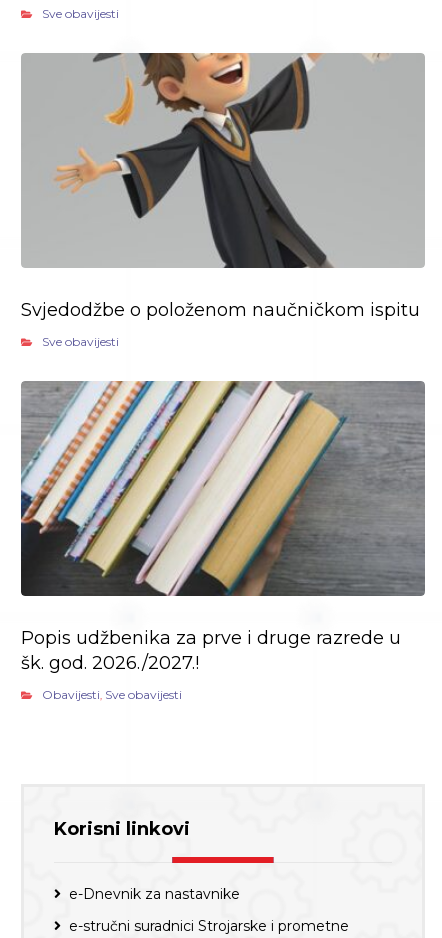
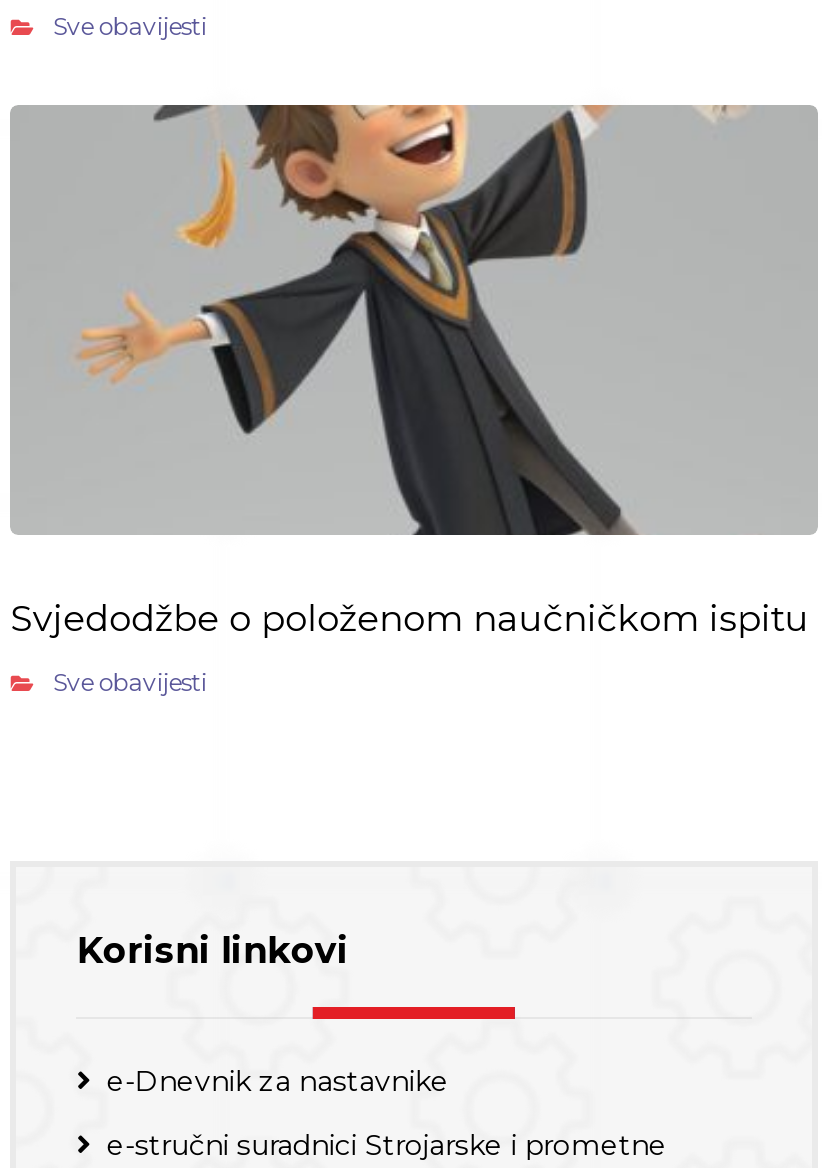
- [image]
- Popis udžbenika za prve i druge razrede u
- šk. god. 2026./2027.!
- Obavijesti, Sve obavijesti
